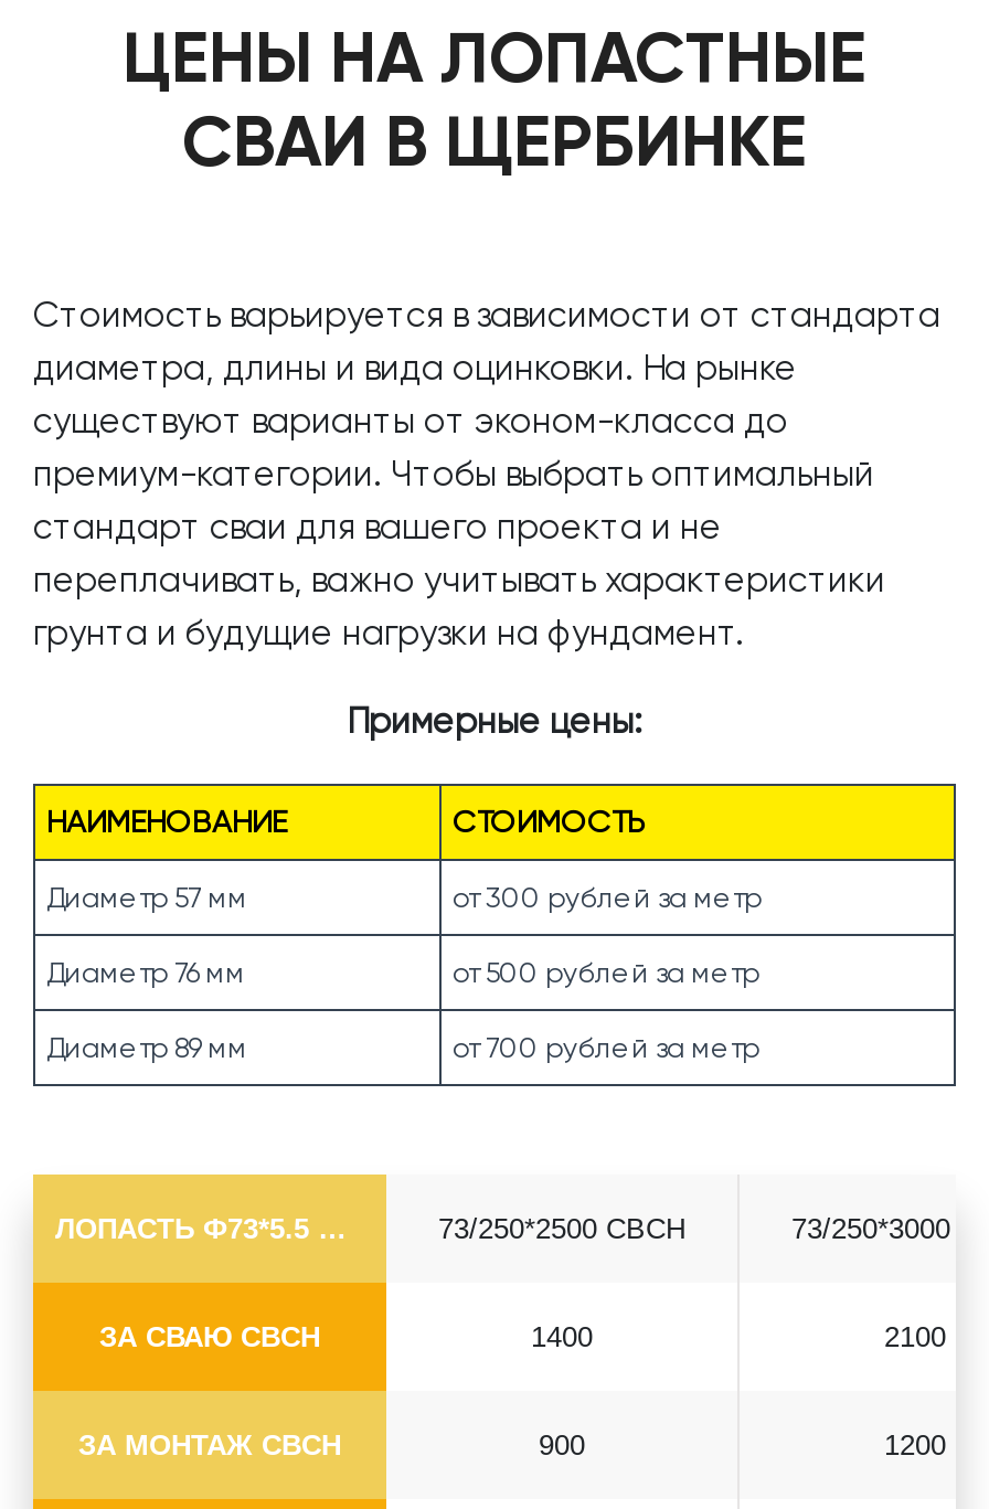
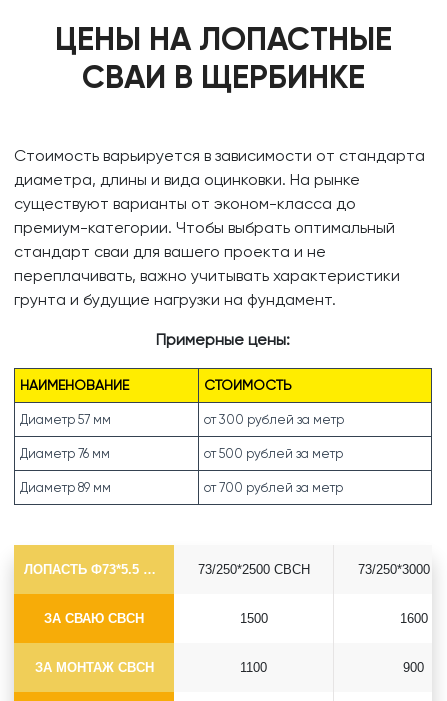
- 1400
+ 1500

- 2100
+ 1600

- 900
+ 1100

- 1200
+ 900
